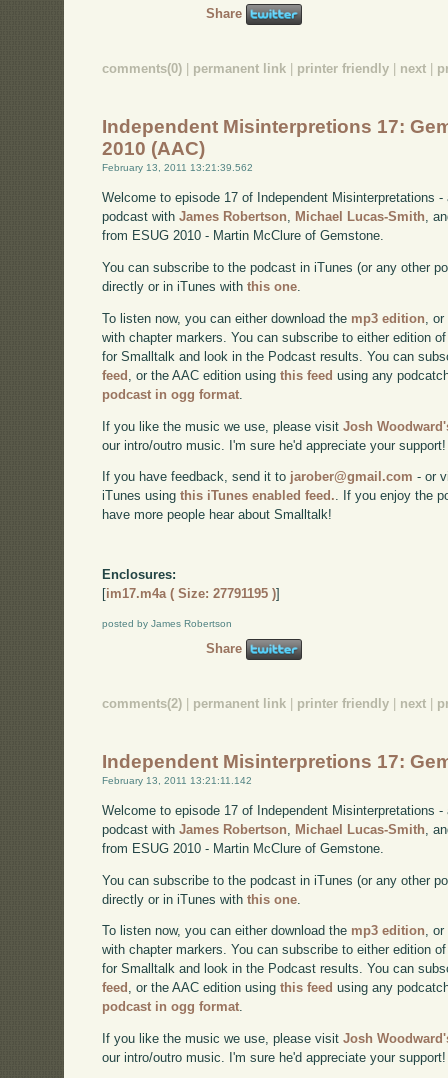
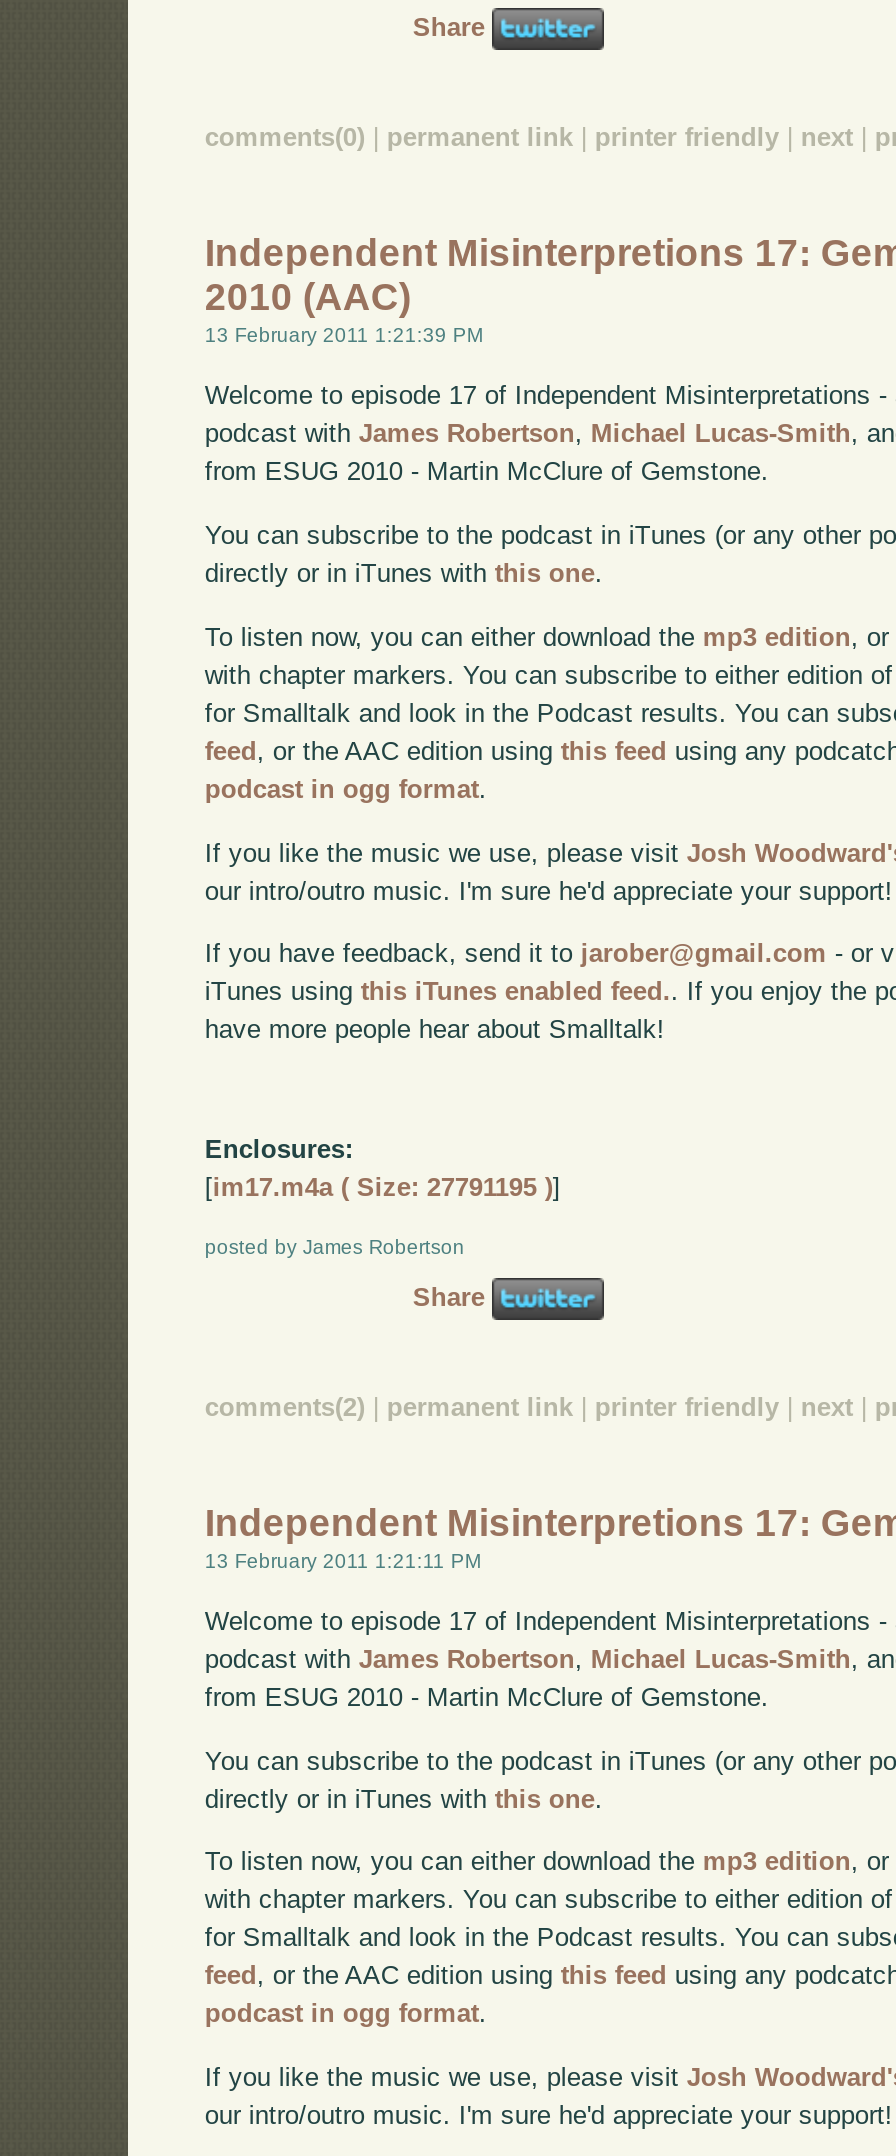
- February 13, 2011 13:21:39.562
+ 13 February 2011 1:21:39 PM

- February 13, 2011 13:21:11.142
+ 13 February 2011 1:21:11 PM
